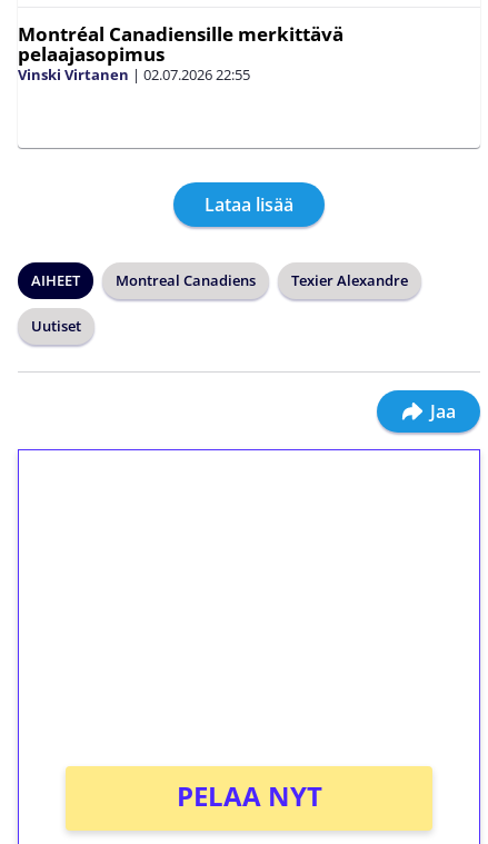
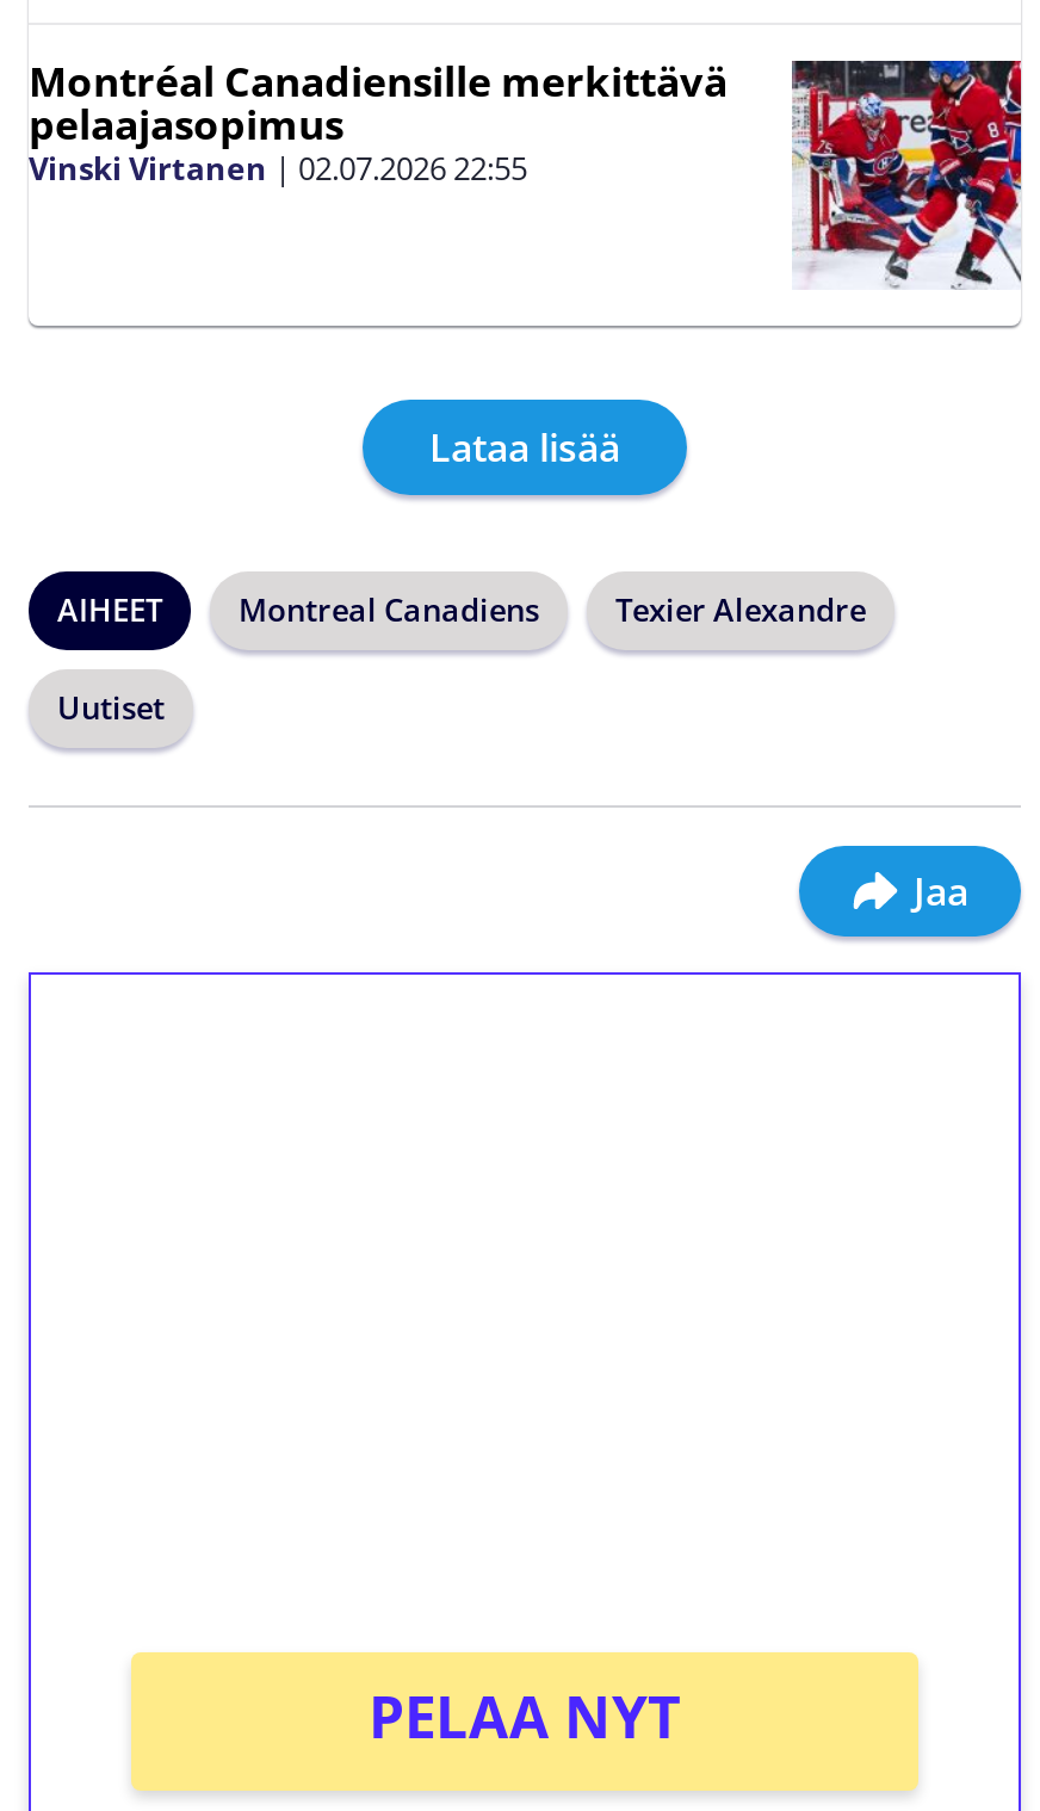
+ [image]
